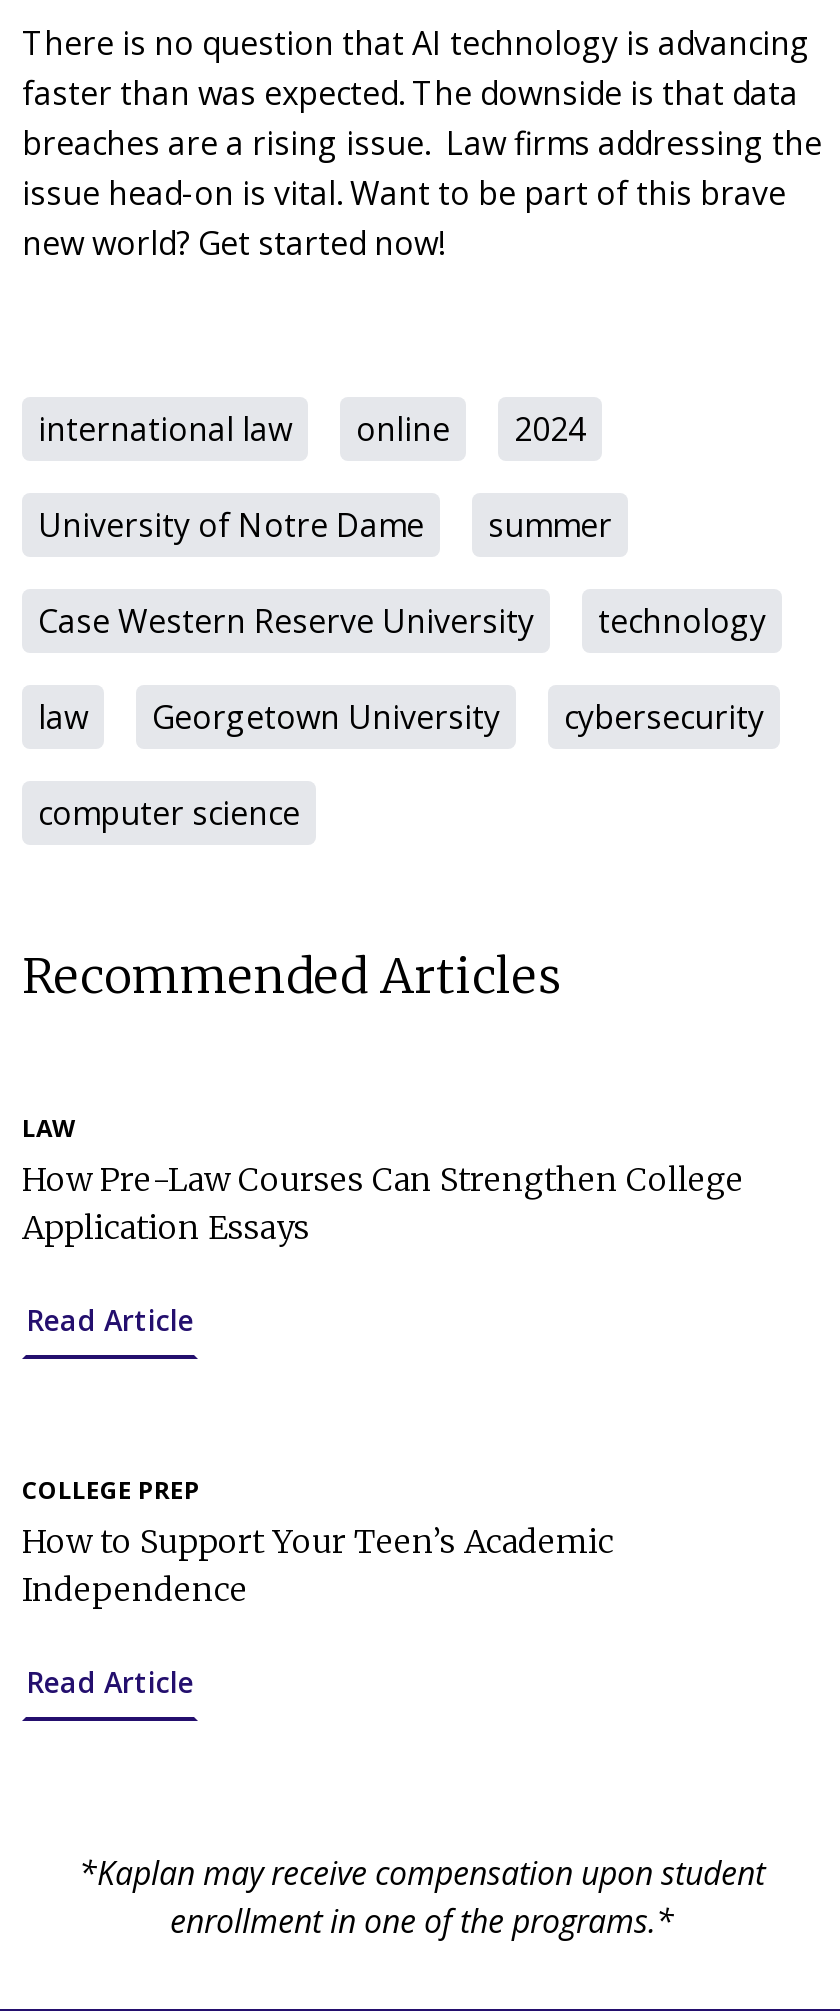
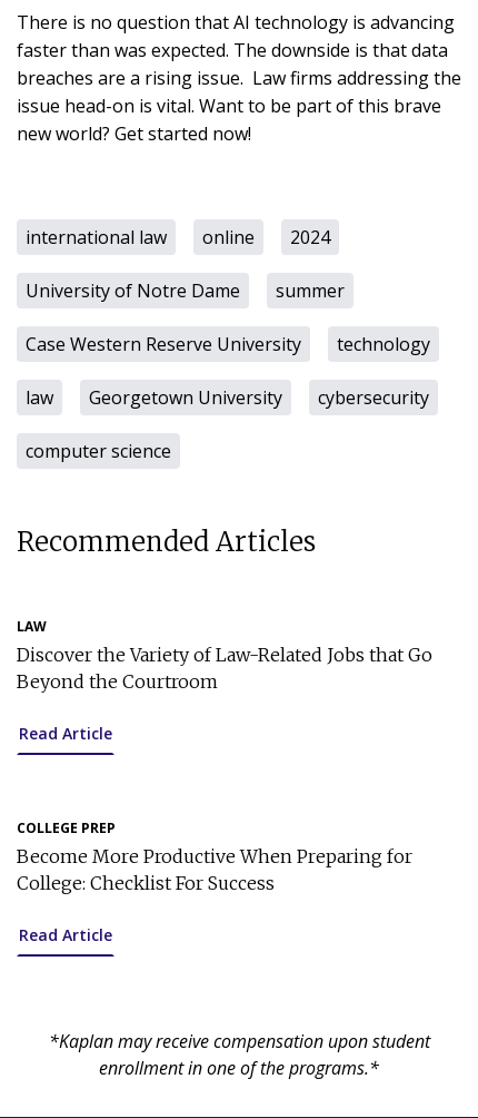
- How Pre-Law Courses Can Strengthen College
- Application Essays
+ Discover the Variety of Law-Related Jobs that Go
+ Beyond the Courtroom

- How to Support Your Teen’s Academic
- Independence
+ Become More Productive When Preparing for
+ College: Checklist For Success
